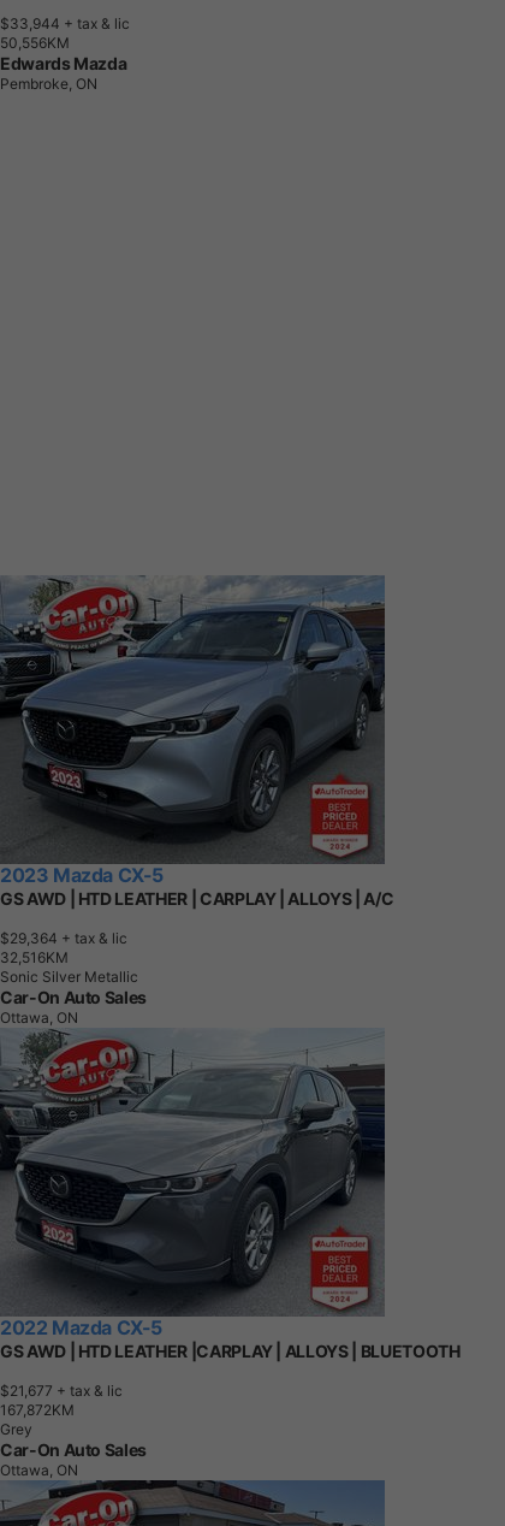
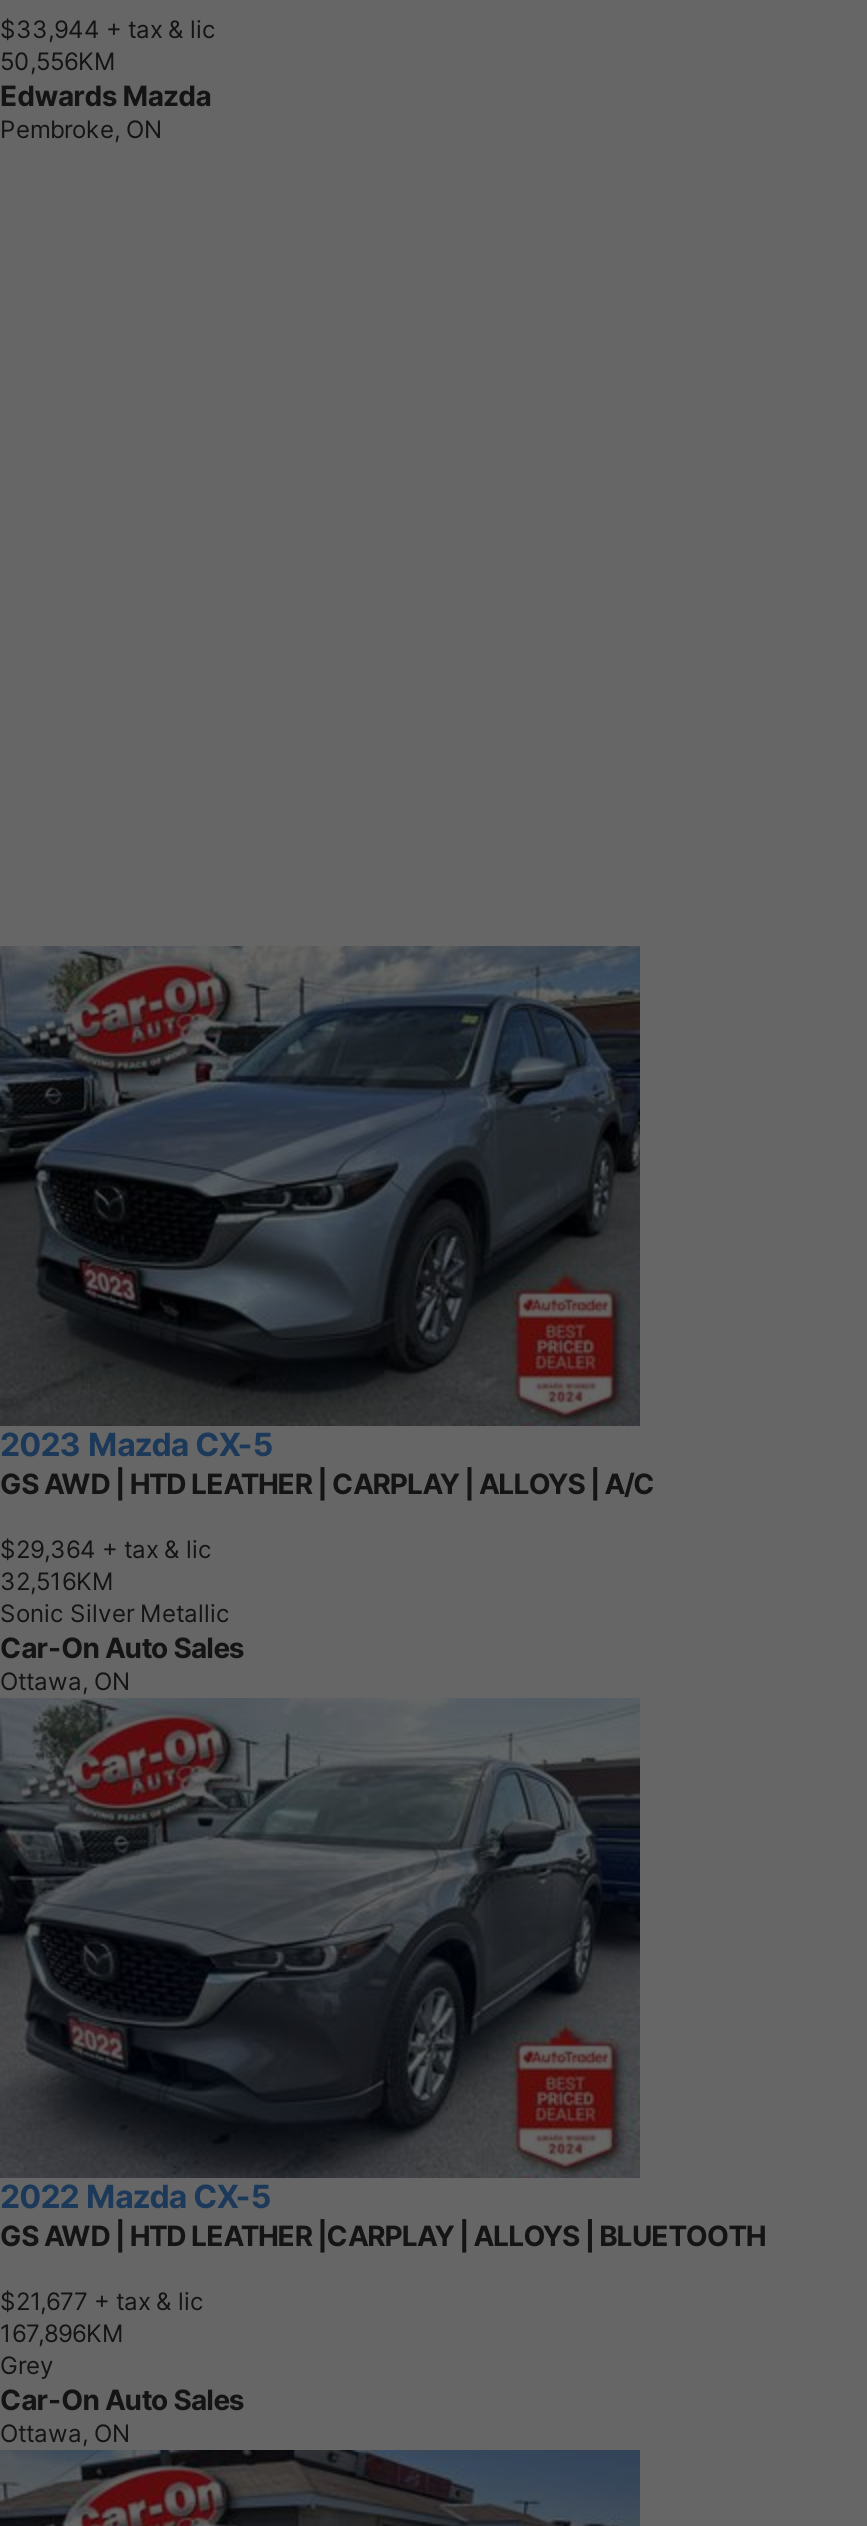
- 167,872KM
+ 167,896KM
